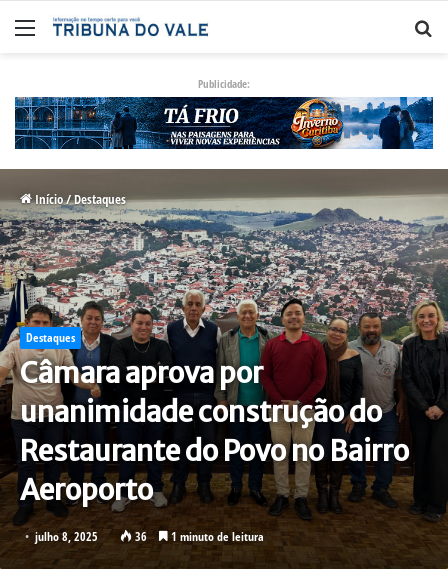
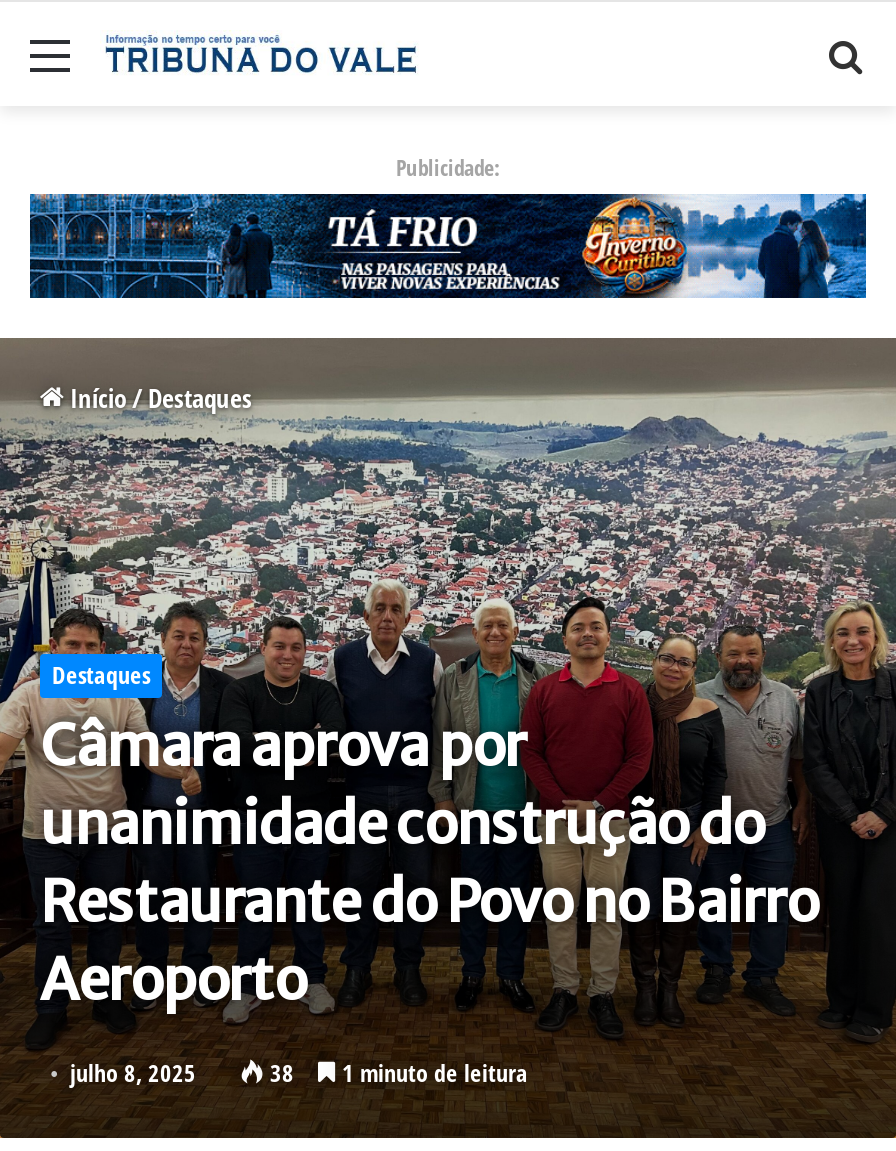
- julho 8, 2025 36 1 minuto de leitura
+ julho 8, 2025 38 1 minuto de leitura
